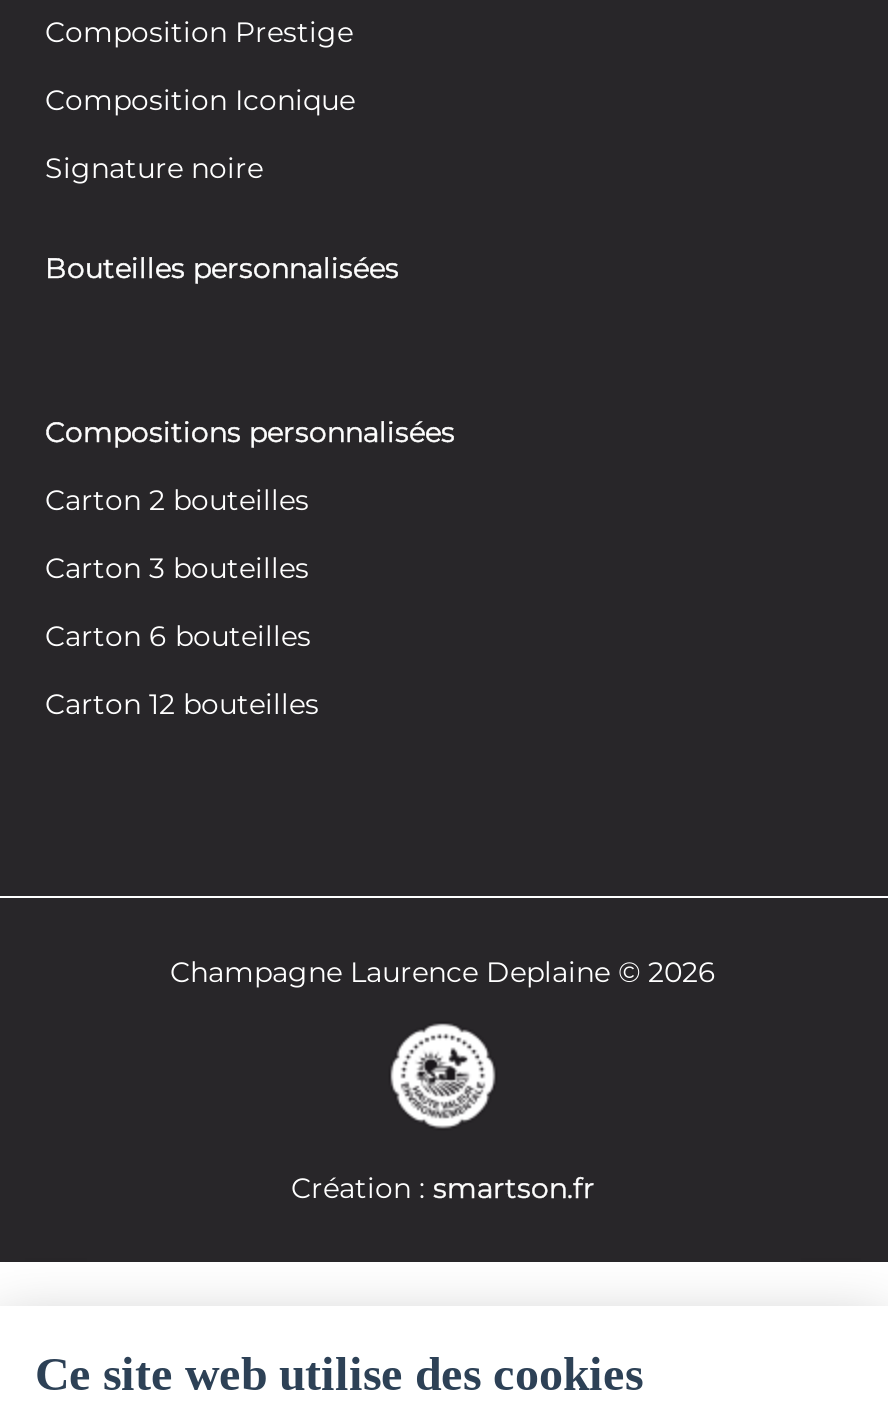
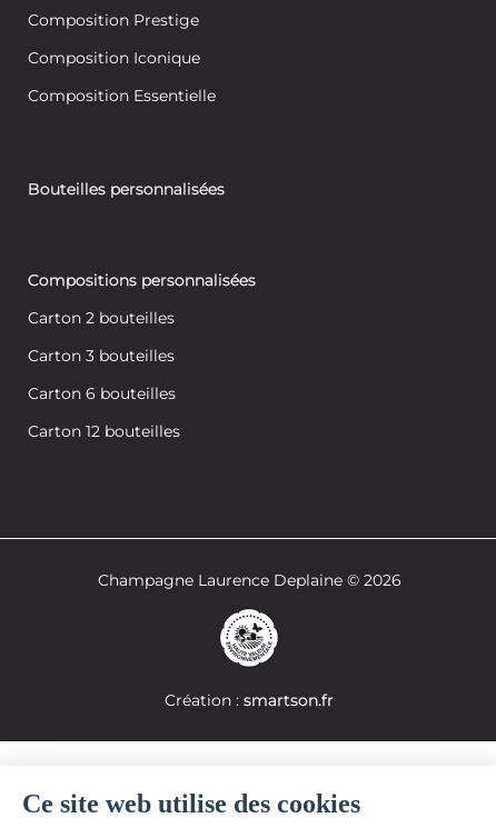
- Signature noire
+ Composition Essentielle
